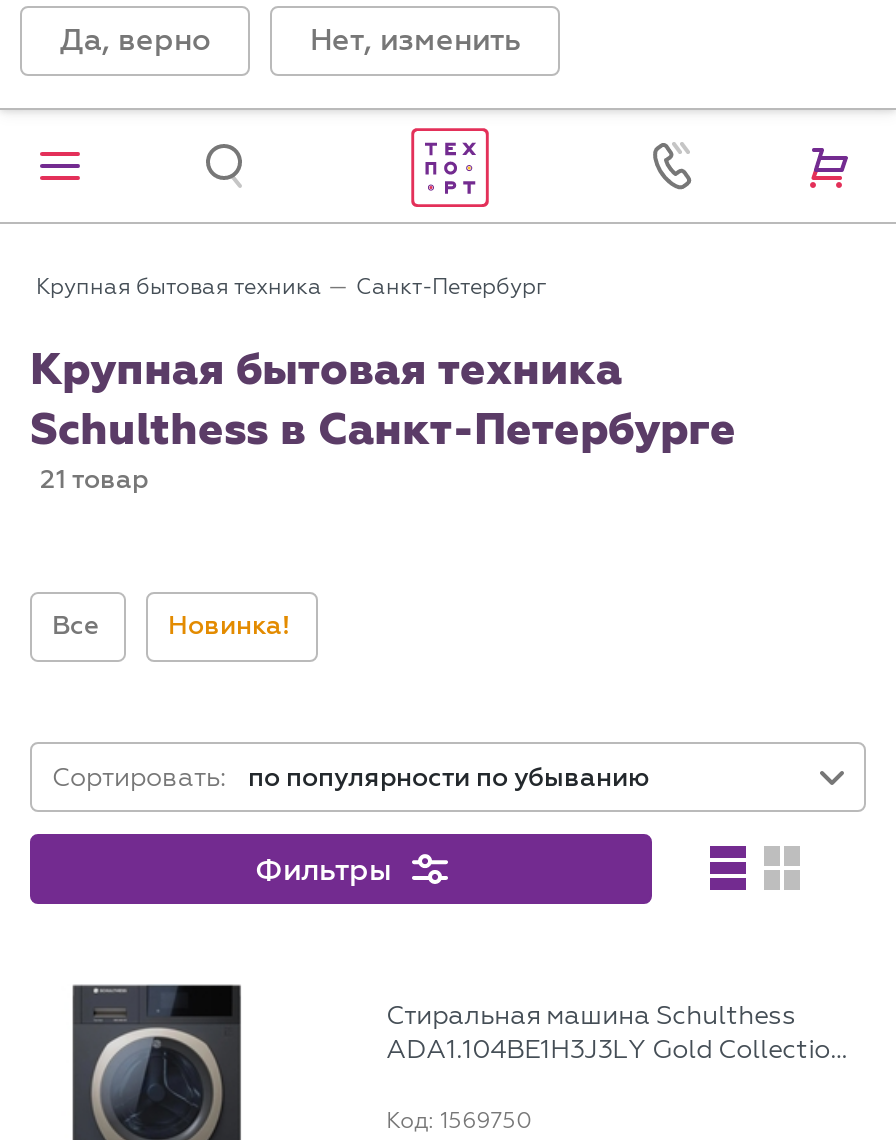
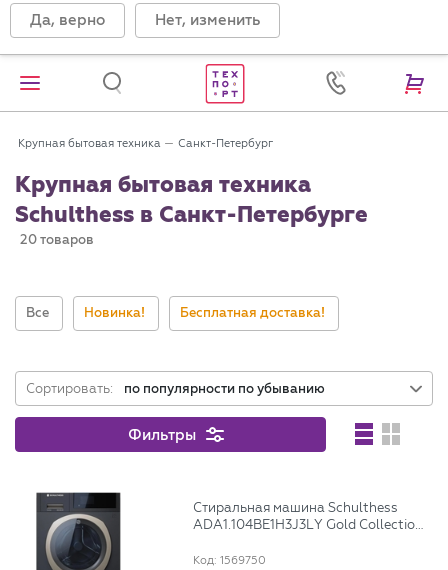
- 21 товар
+ 20 товаров

+ Бесплатная доставка!
